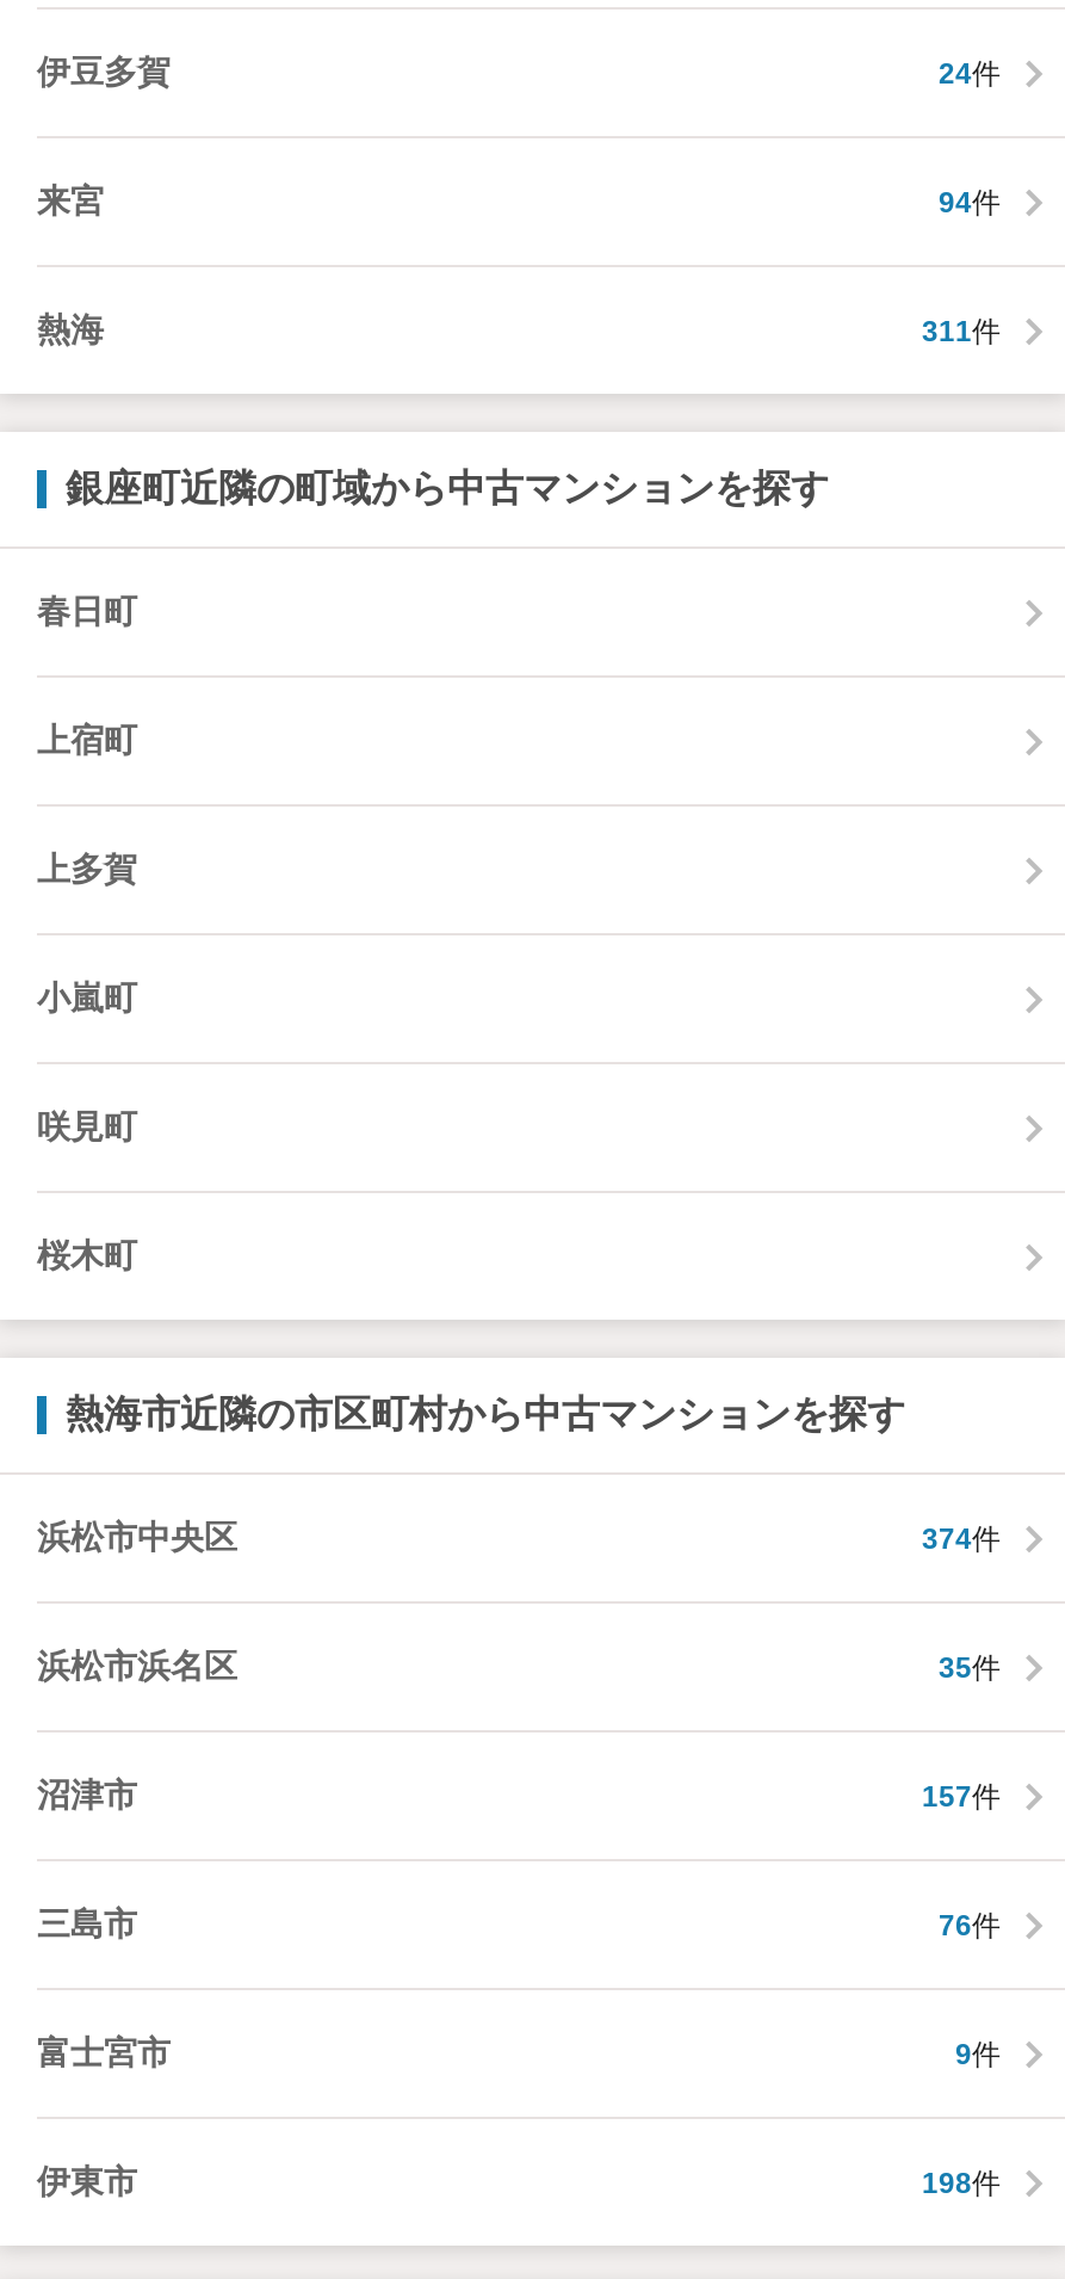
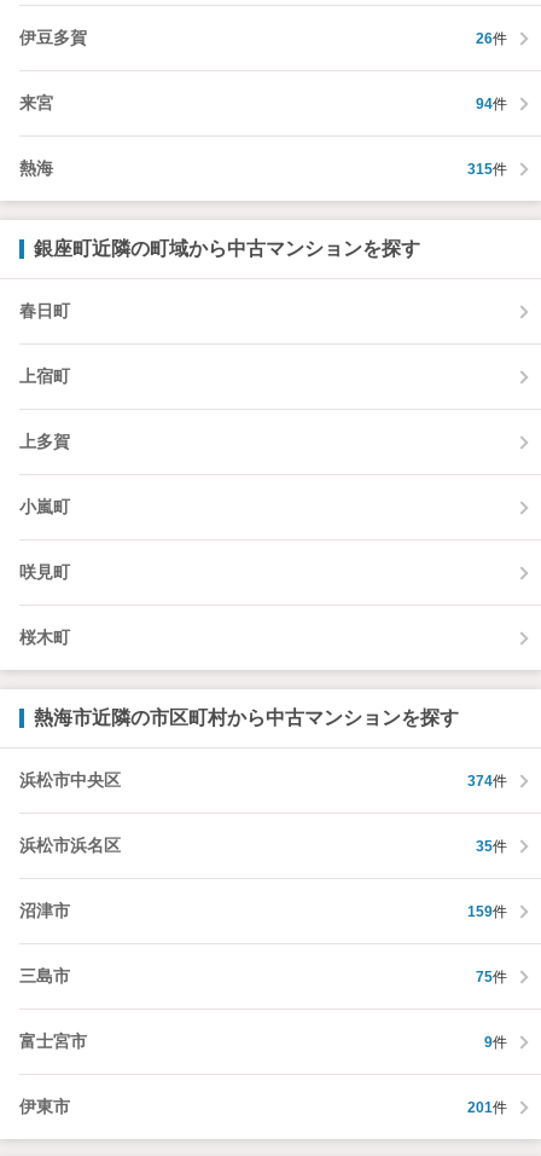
- 24件
+ 26件

- 311件
+ 315件

- 157件
+ 159件

- 76件
+ 75件

- 198件
+ 201件
